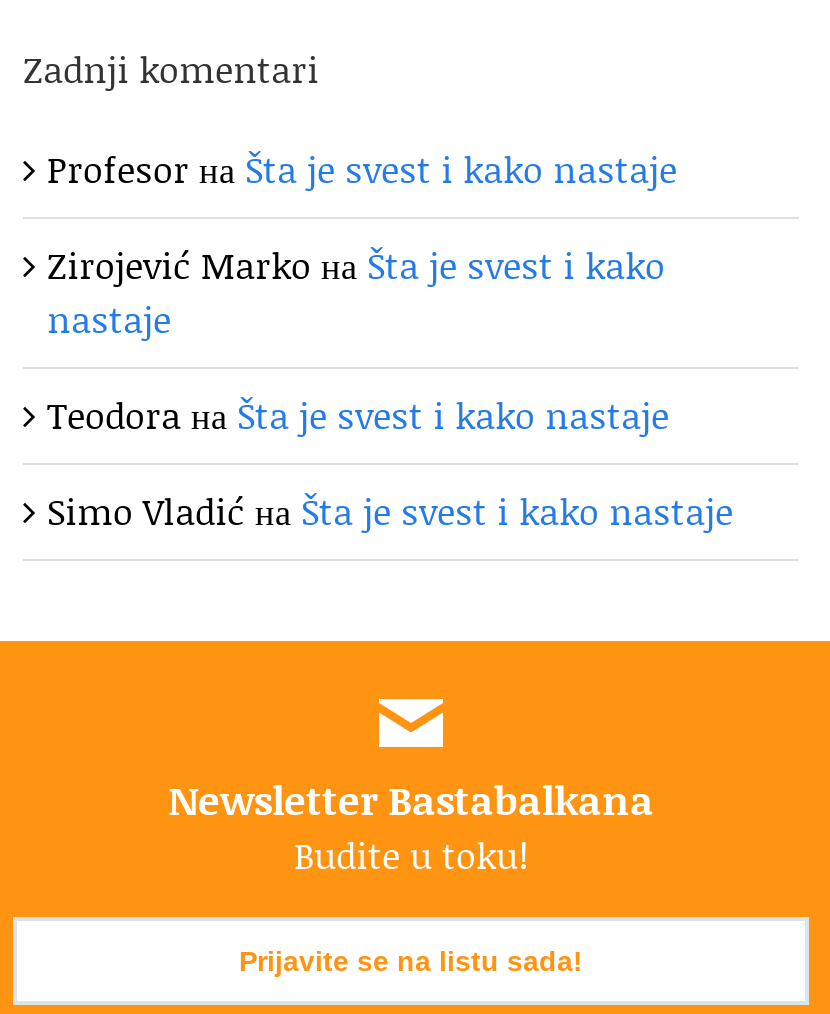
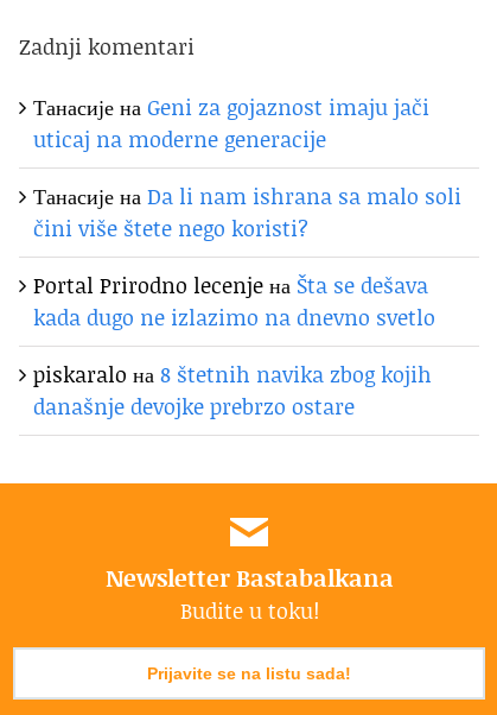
- Profesor на Šta je svest i kako nastaje
+ Танасије на Geni za gojaznost imaju jači
+ uticaj na moderne generacije

- Zirojević Marko на Šta je svest i kako
- nastaje
+ Танасије на Da li nam ishrana sa malo soli
+ čini više štete nego koristi?

- Teodora на Šta je svest i kako nastaje
+ Portal Prirodno lecenje на Šta se dešava
+ kada dugo ne izlazimo na dnevno svetlo

- Simo Vladić на Šta je svest i kako nastaje
+ piskaralo на 8 štetnih navika zbog kojih
+ današnje devojke prebrzo ostare
